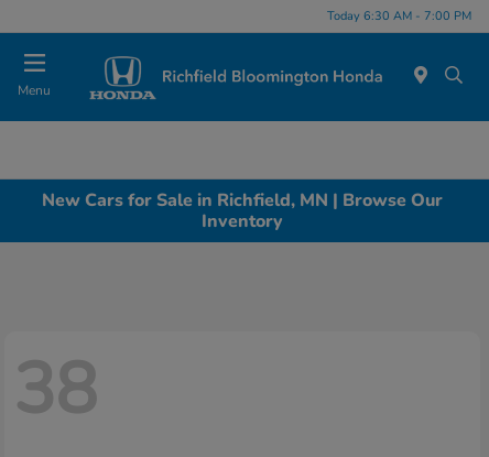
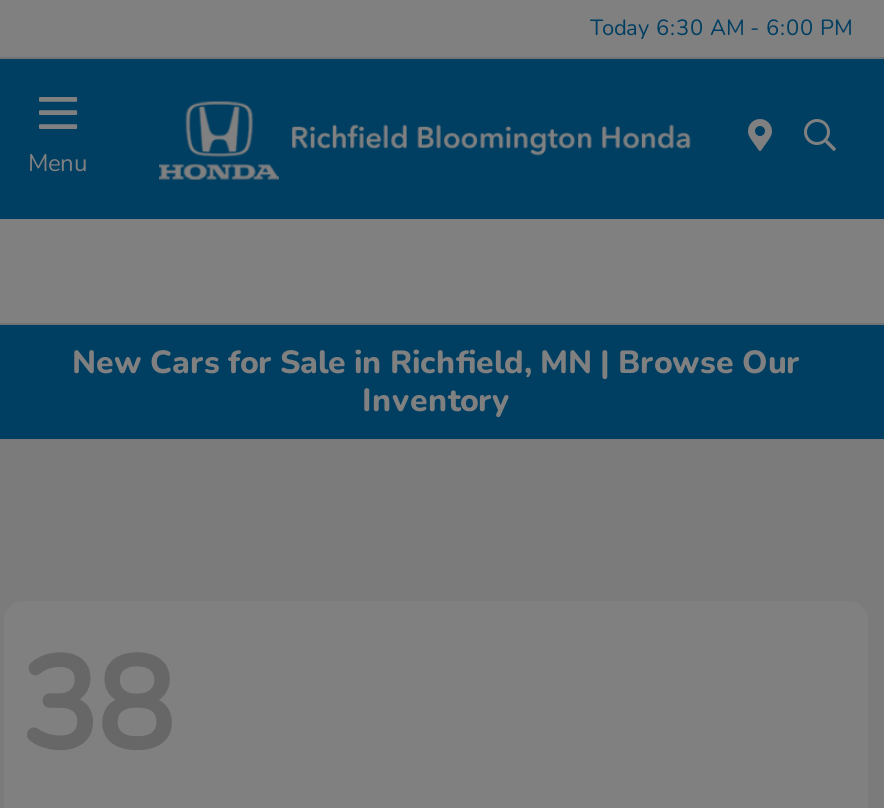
- Today 6:30 AM - 7:00 PM
+ Today 6:30 AM - 6:00 PM
